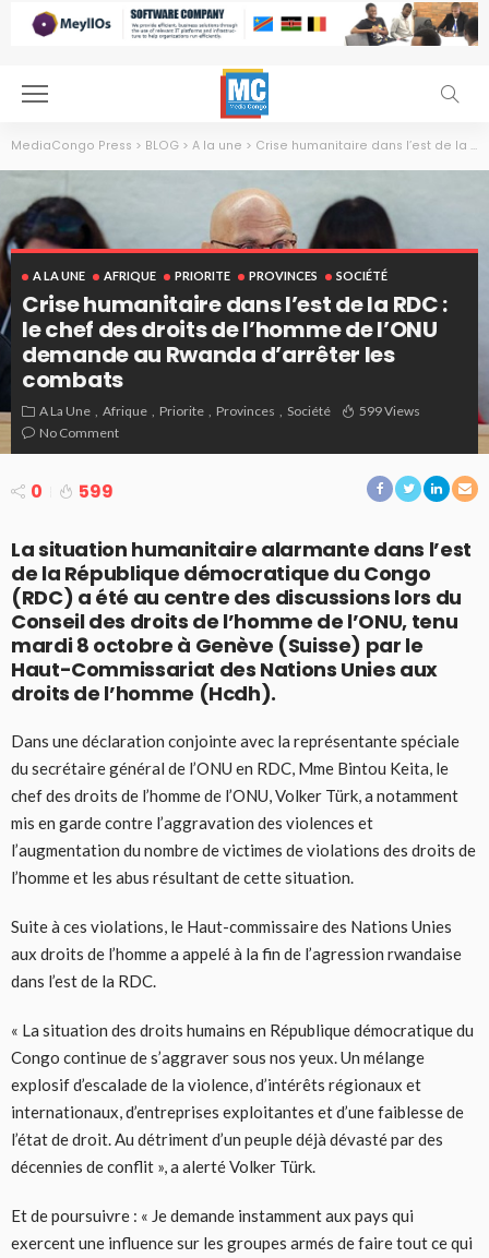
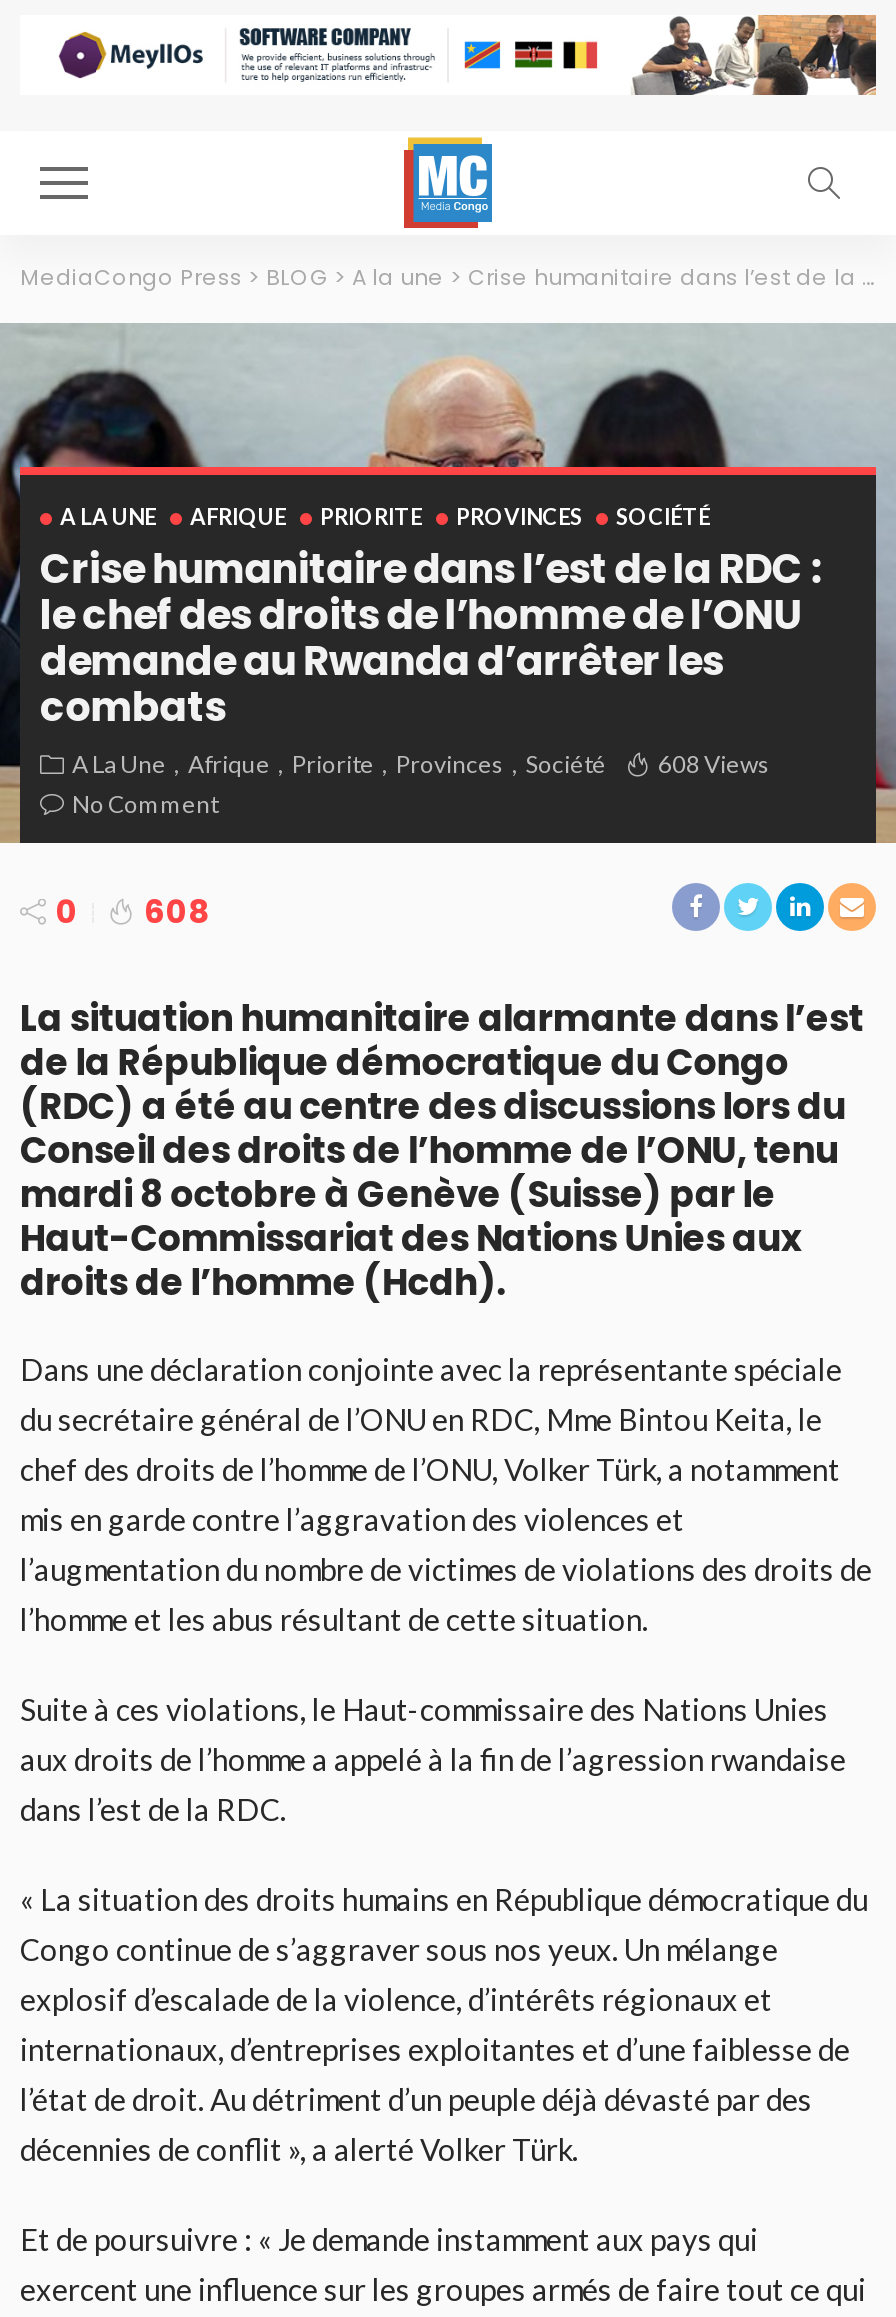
- A La Une Afrique Priorite Provinces Société 599 Views
+ A La Une Afrique Priorite Provinces Société 608 Views

- 0 599
+ 0 608
